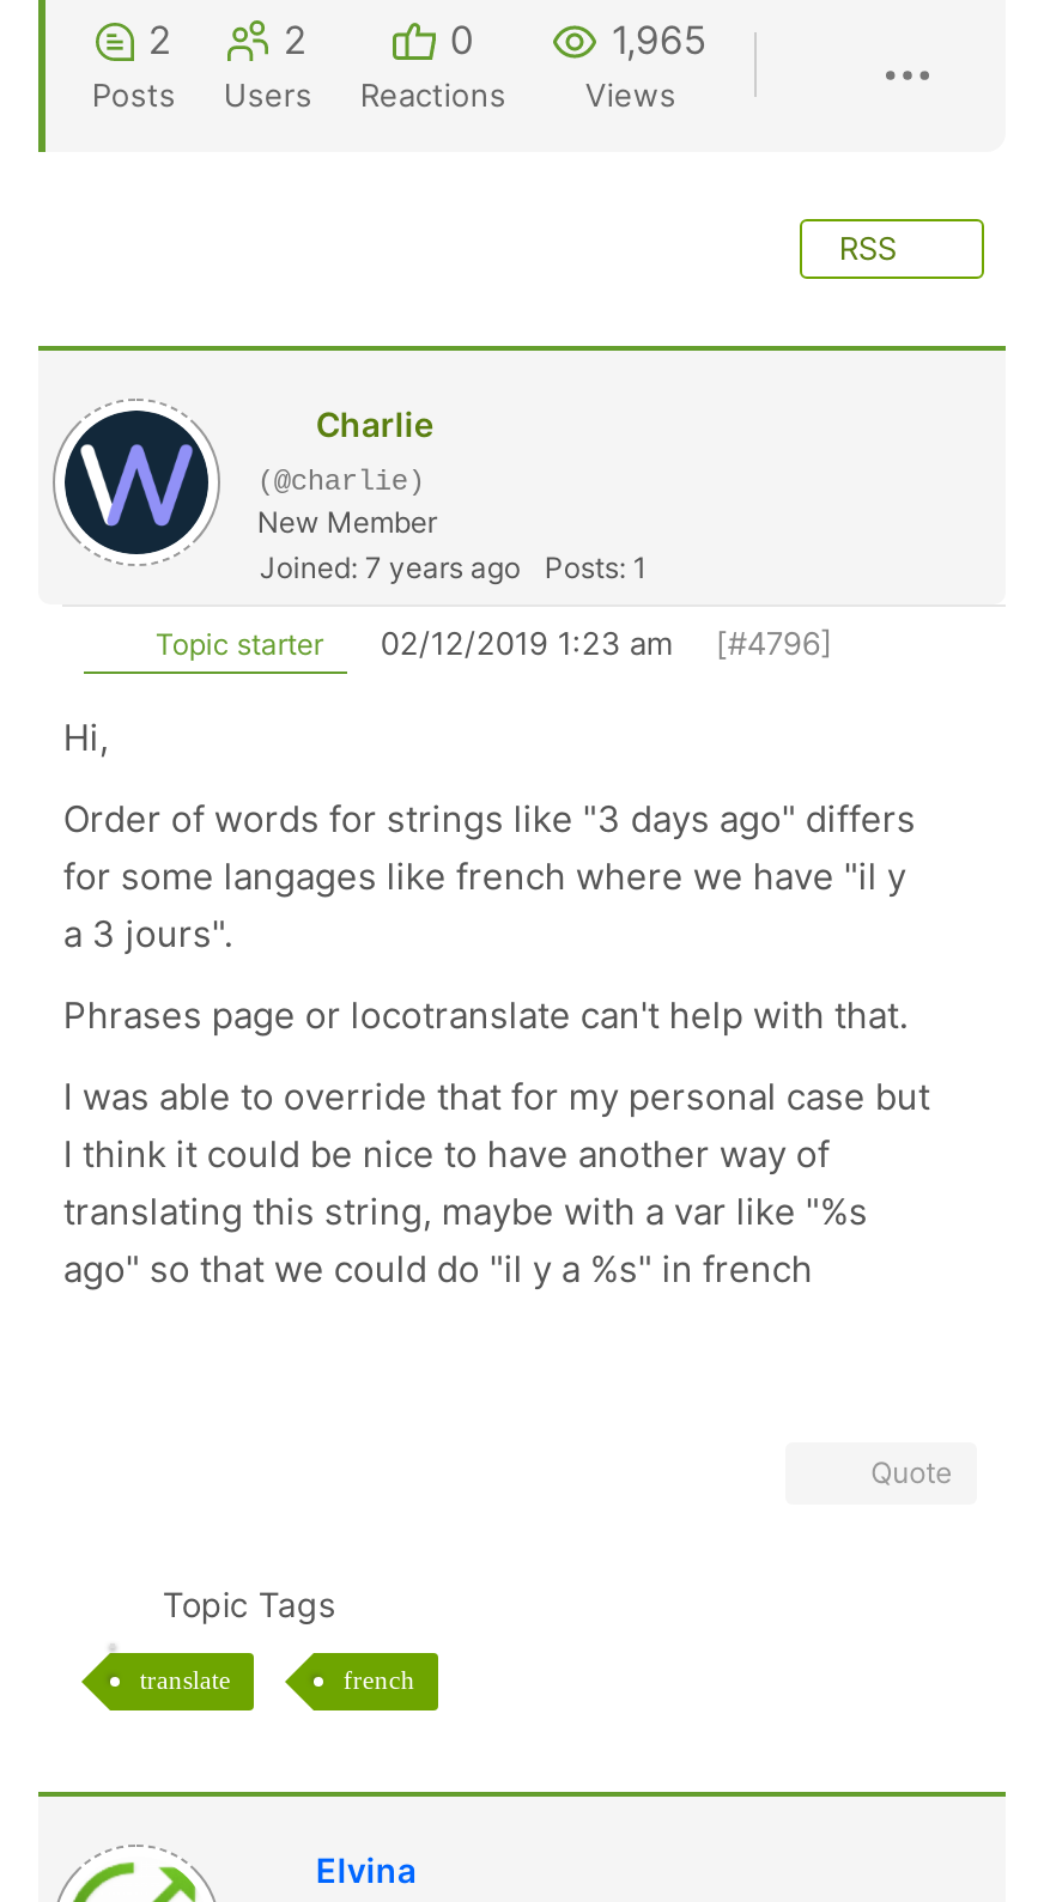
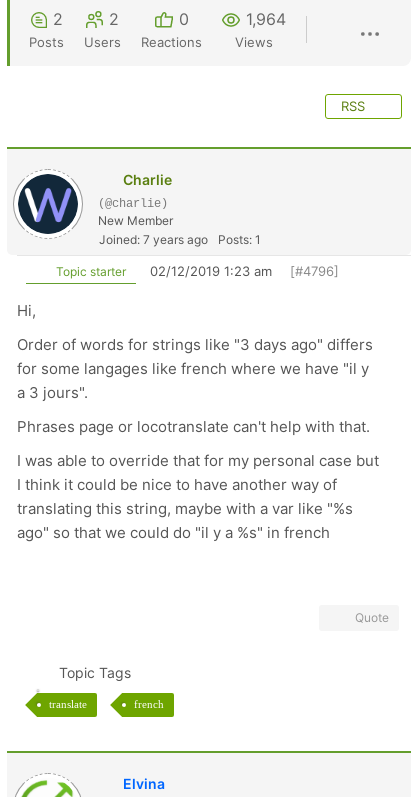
- 1,965
+ 1,964
